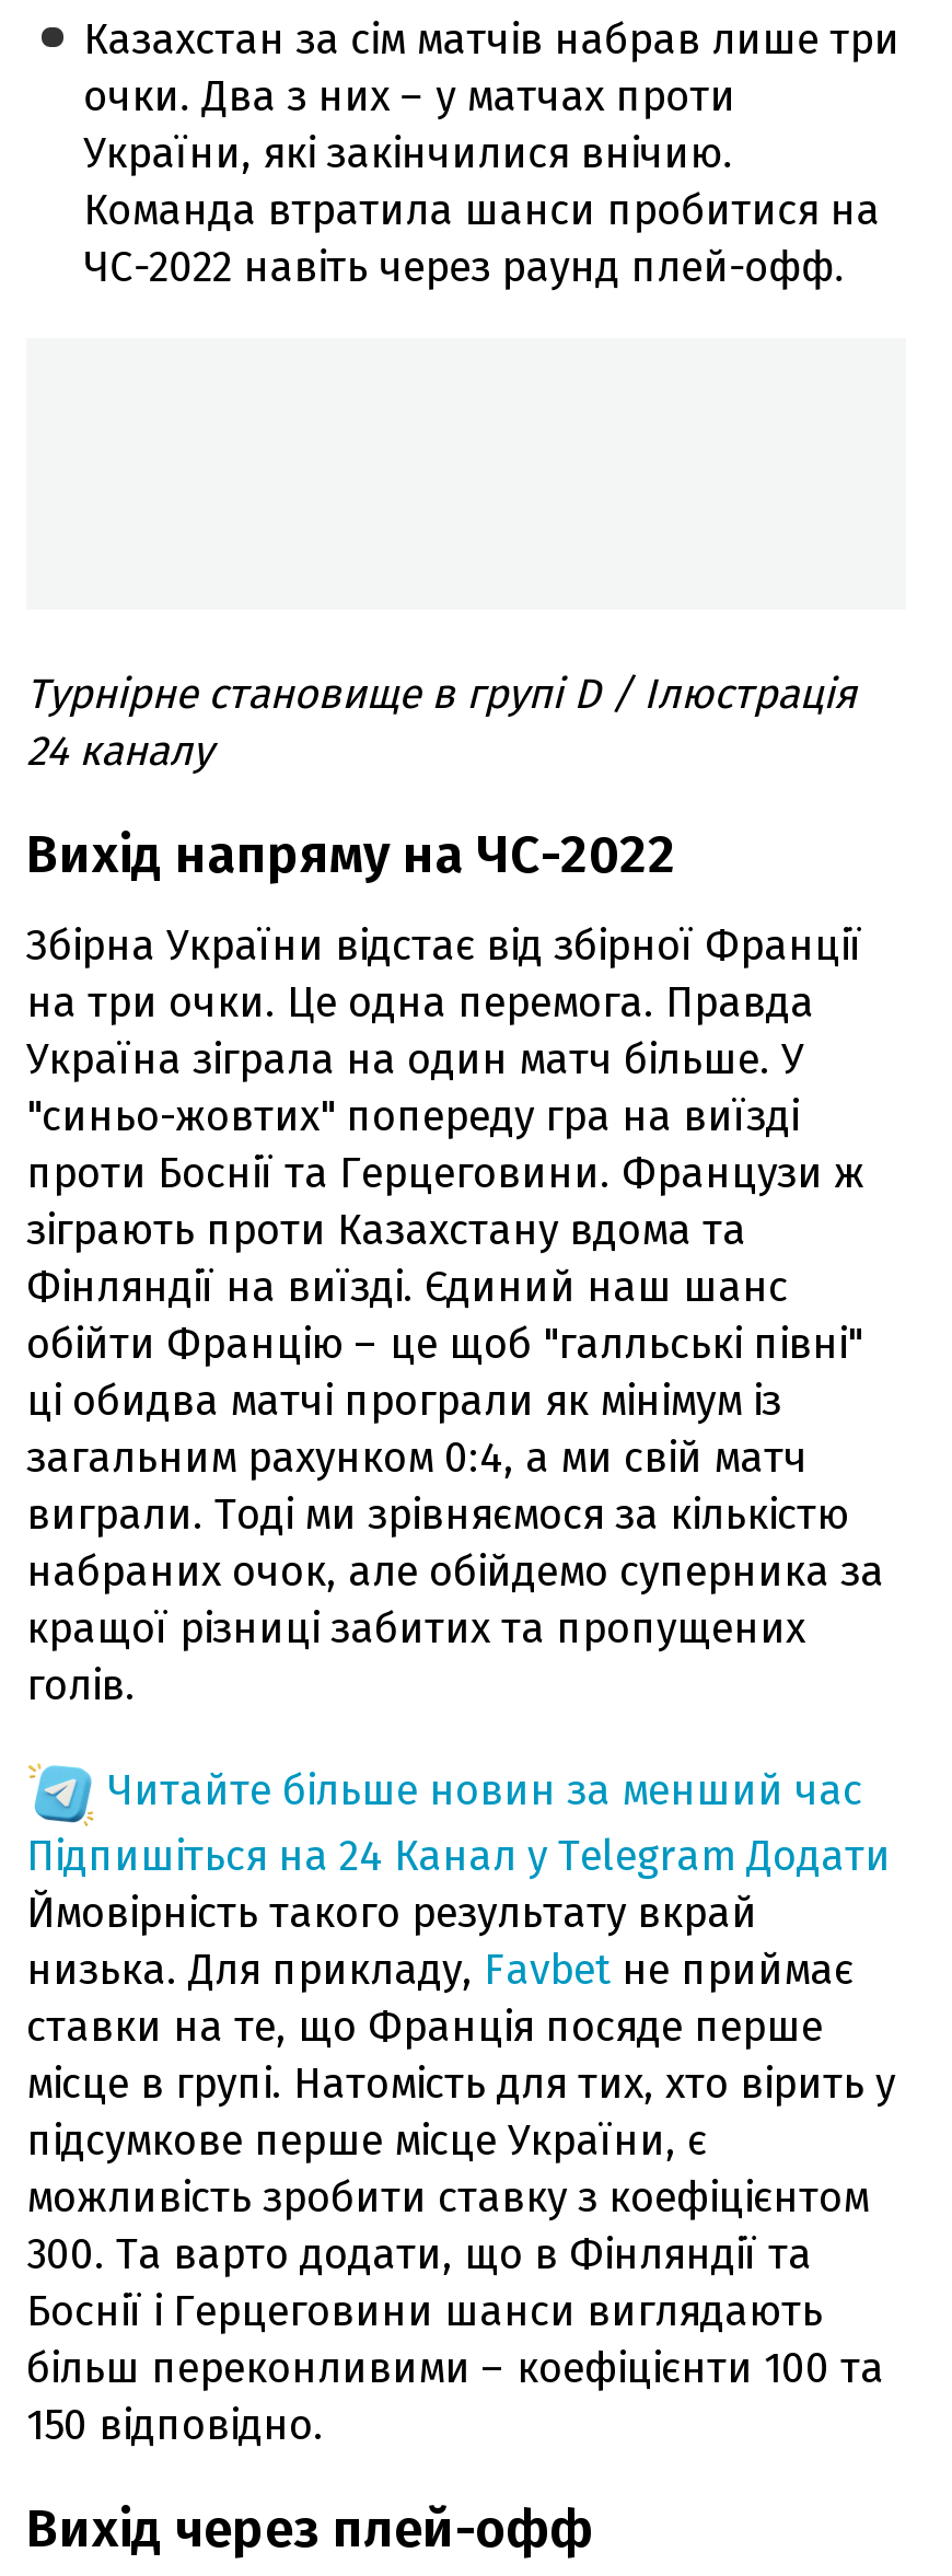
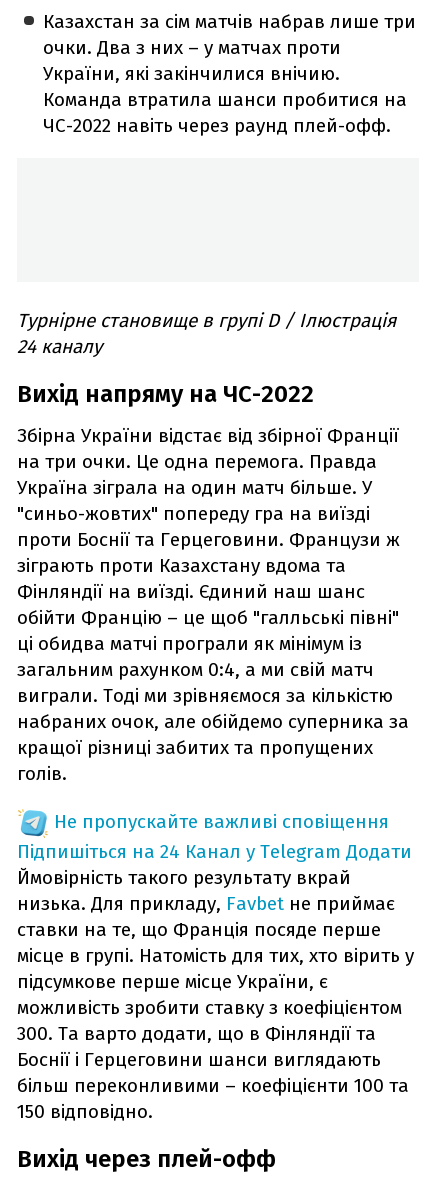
- Читайте більше новин за менший час
+ Не пропускайте важливі сповіщення
